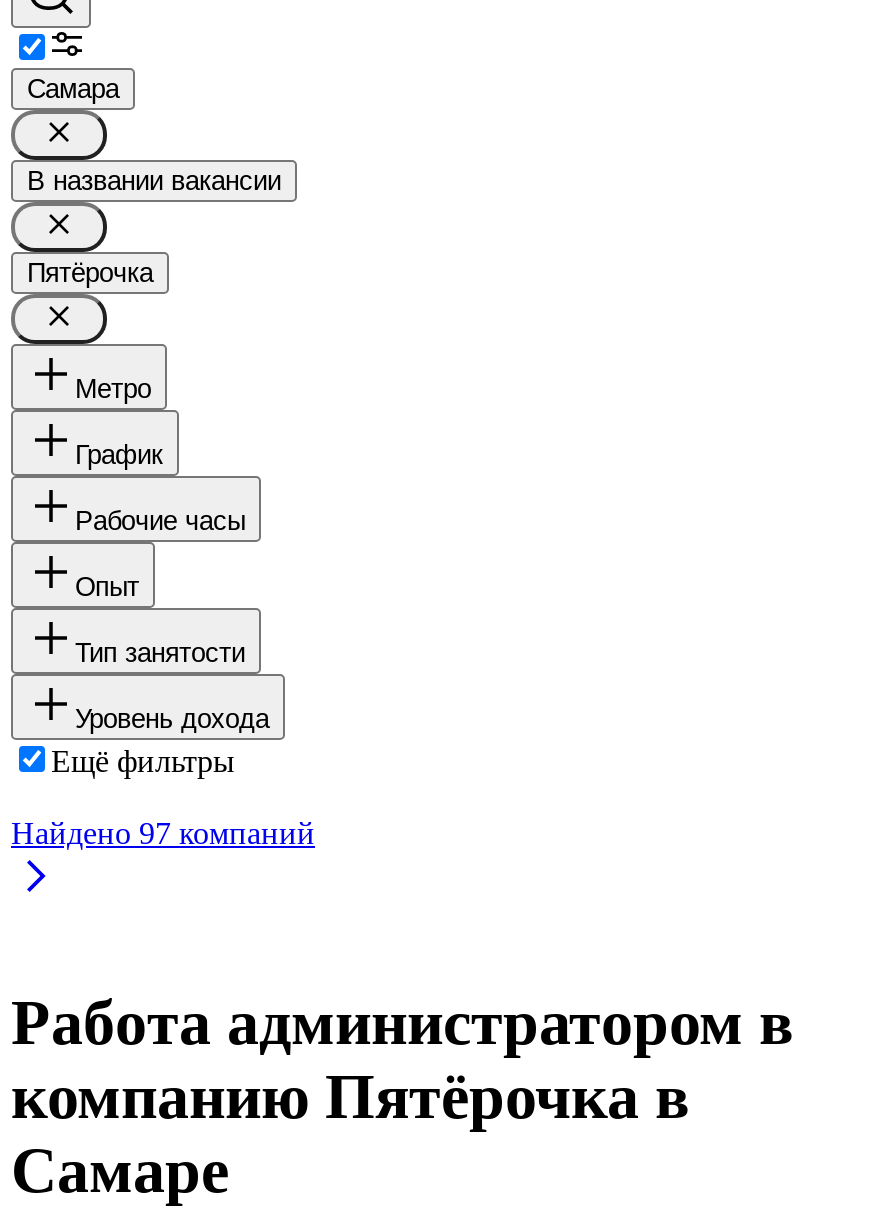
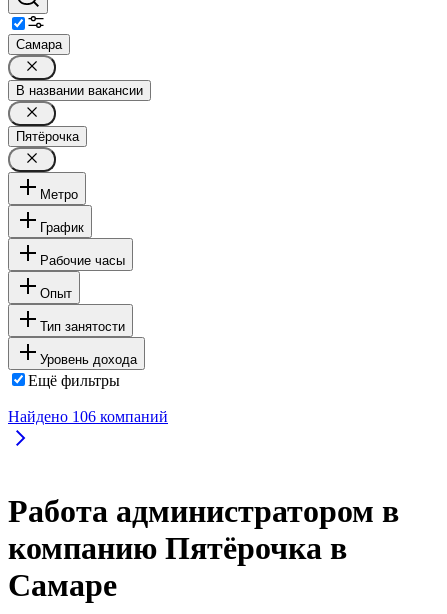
- Найдено 97 компаний
+ Найдено 106 компаний
